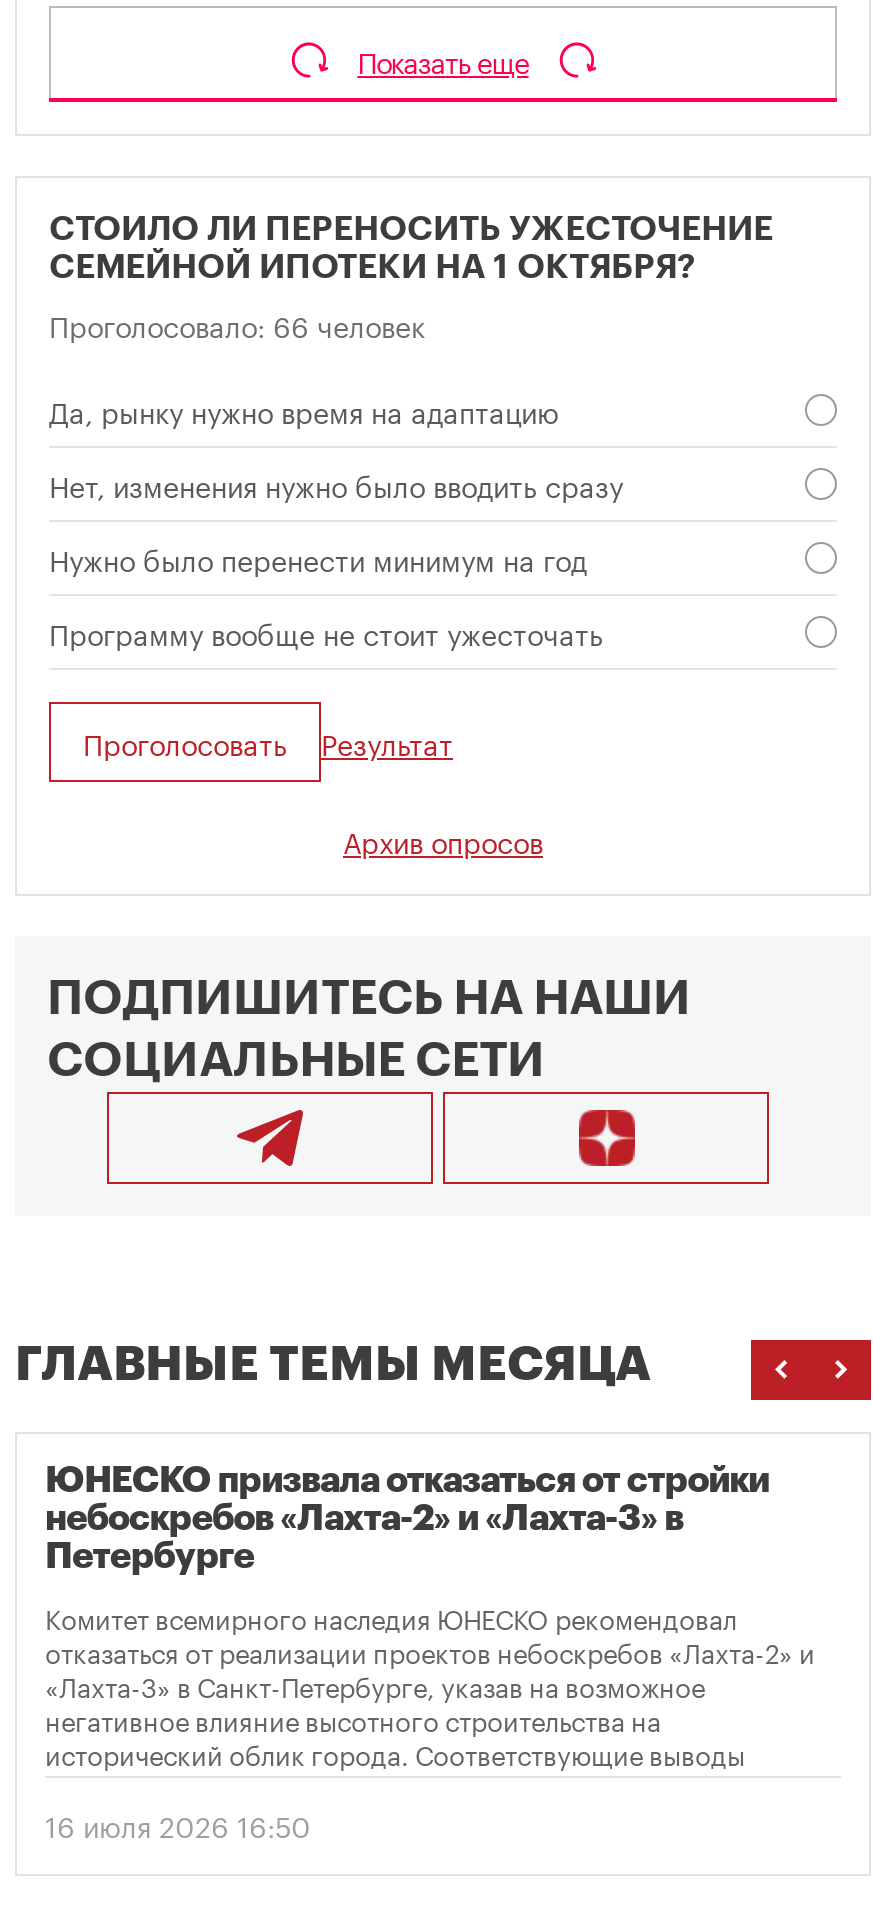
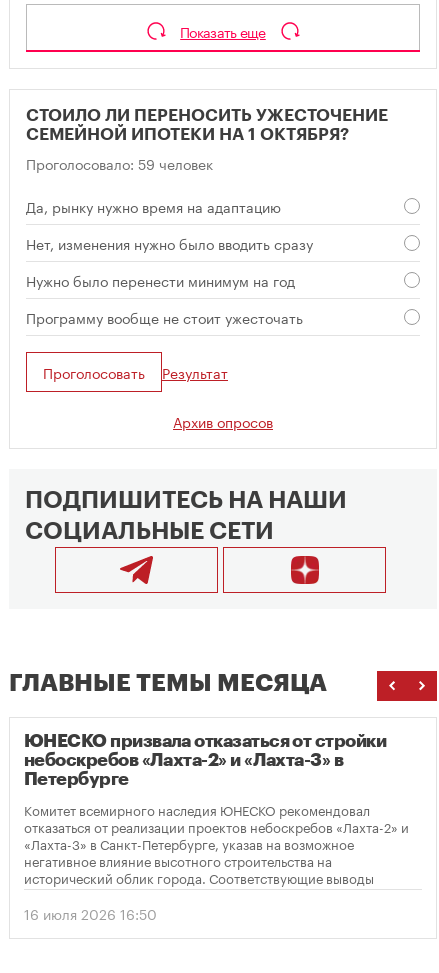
- Проголосовало: 66 человек
+ Проголосовало: 59 человек
